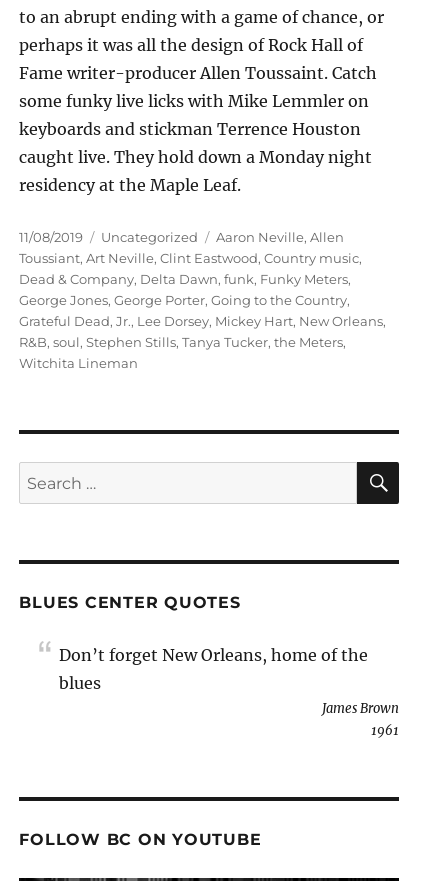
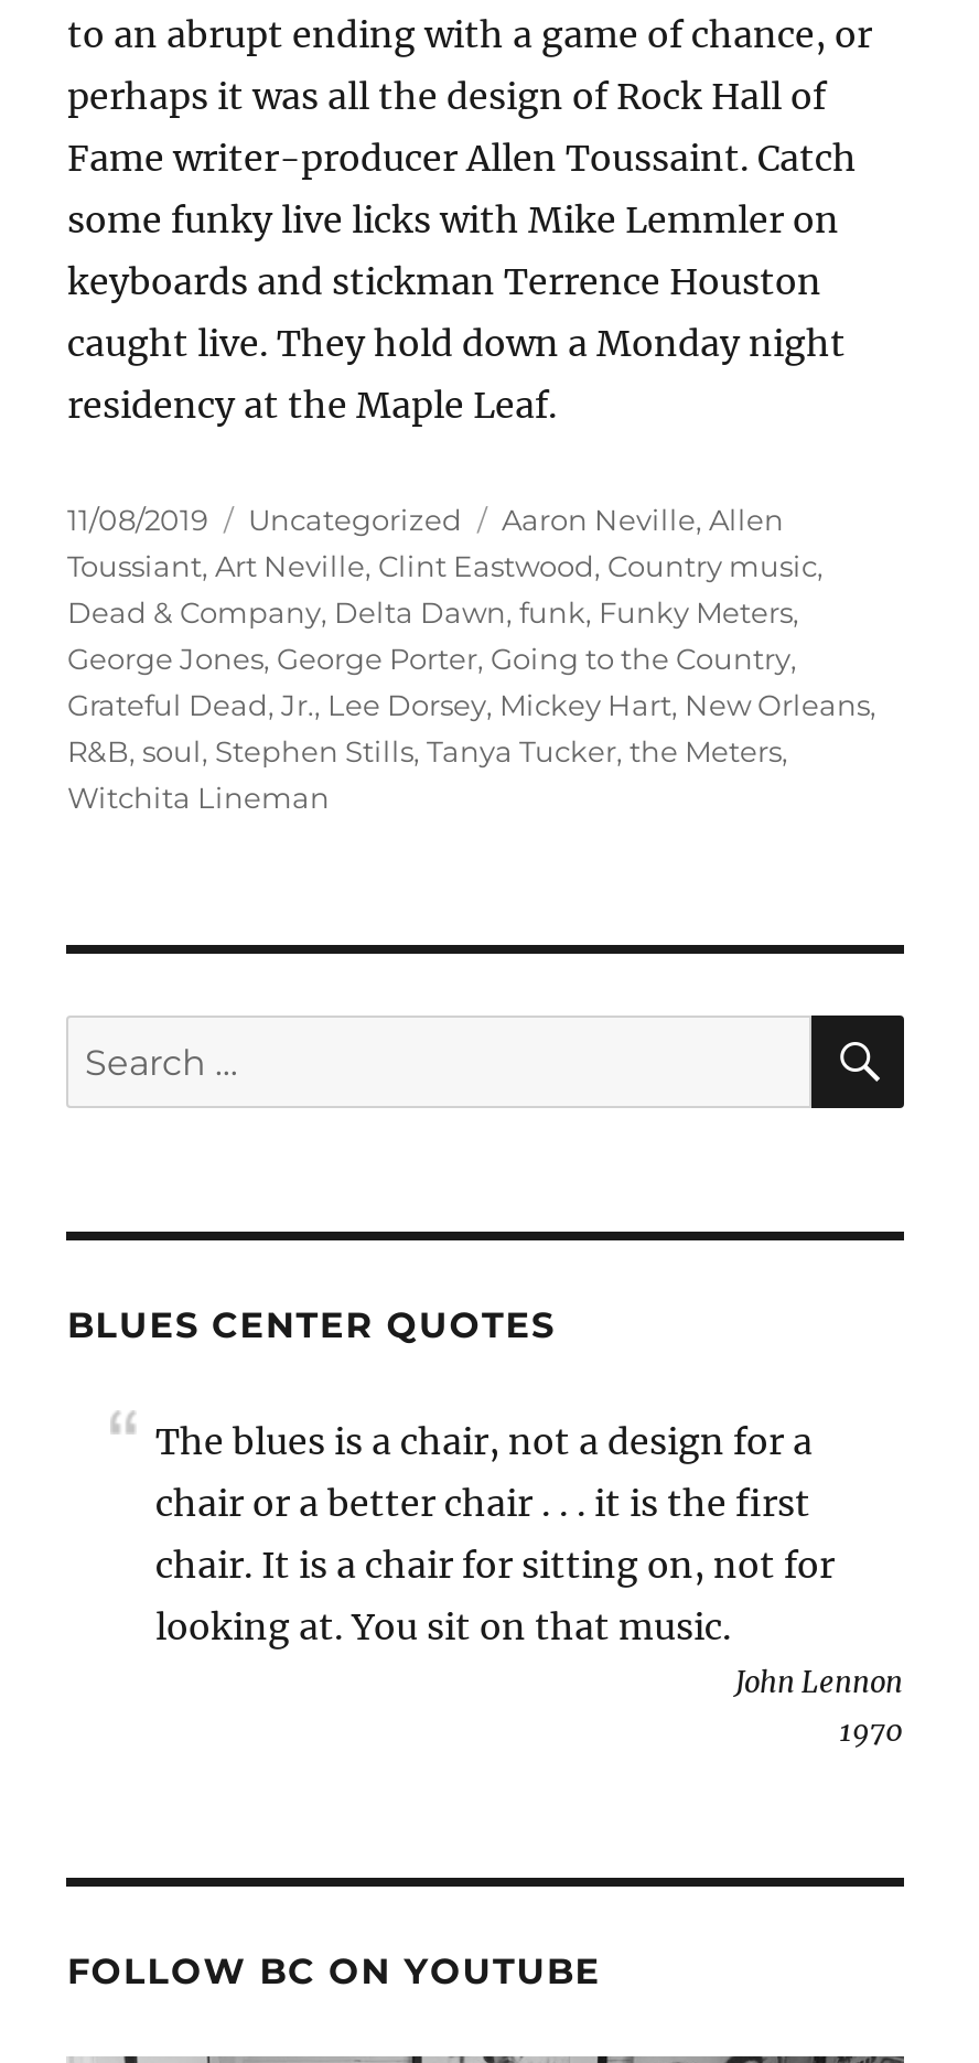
- Don’t forget New Orleans, home of the
- blues
- James Brown
- 1961
+ The blues is a chair, not a design for a
+ chair or a better chair . . . it is the first
+ chair. It is a chair for sitting on, not for
+ looking at. You sit on that music.
+ John Lennon
+ 1970
